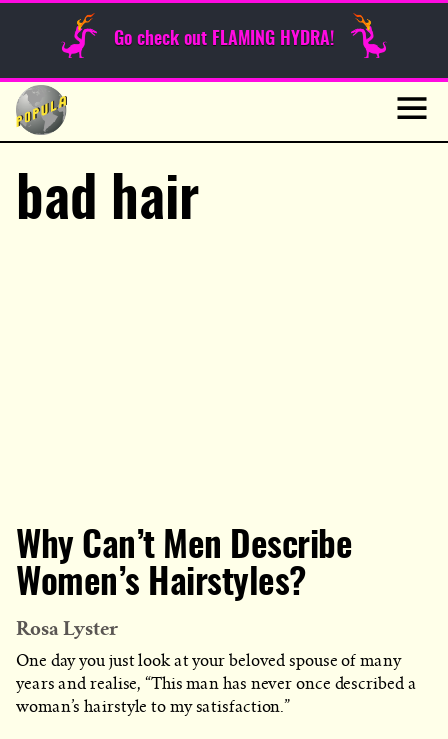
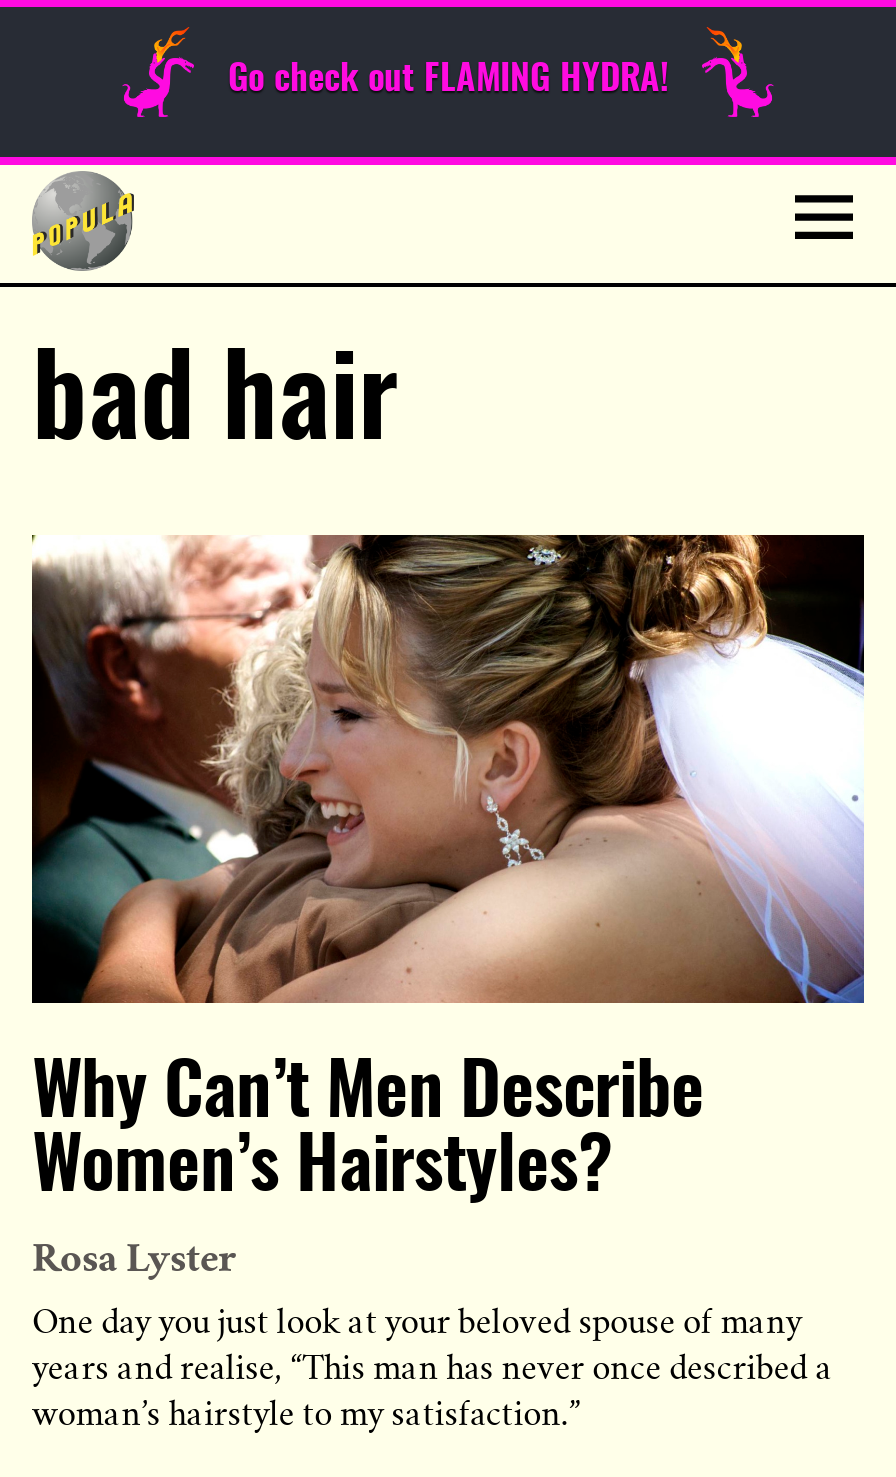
+ [image]
